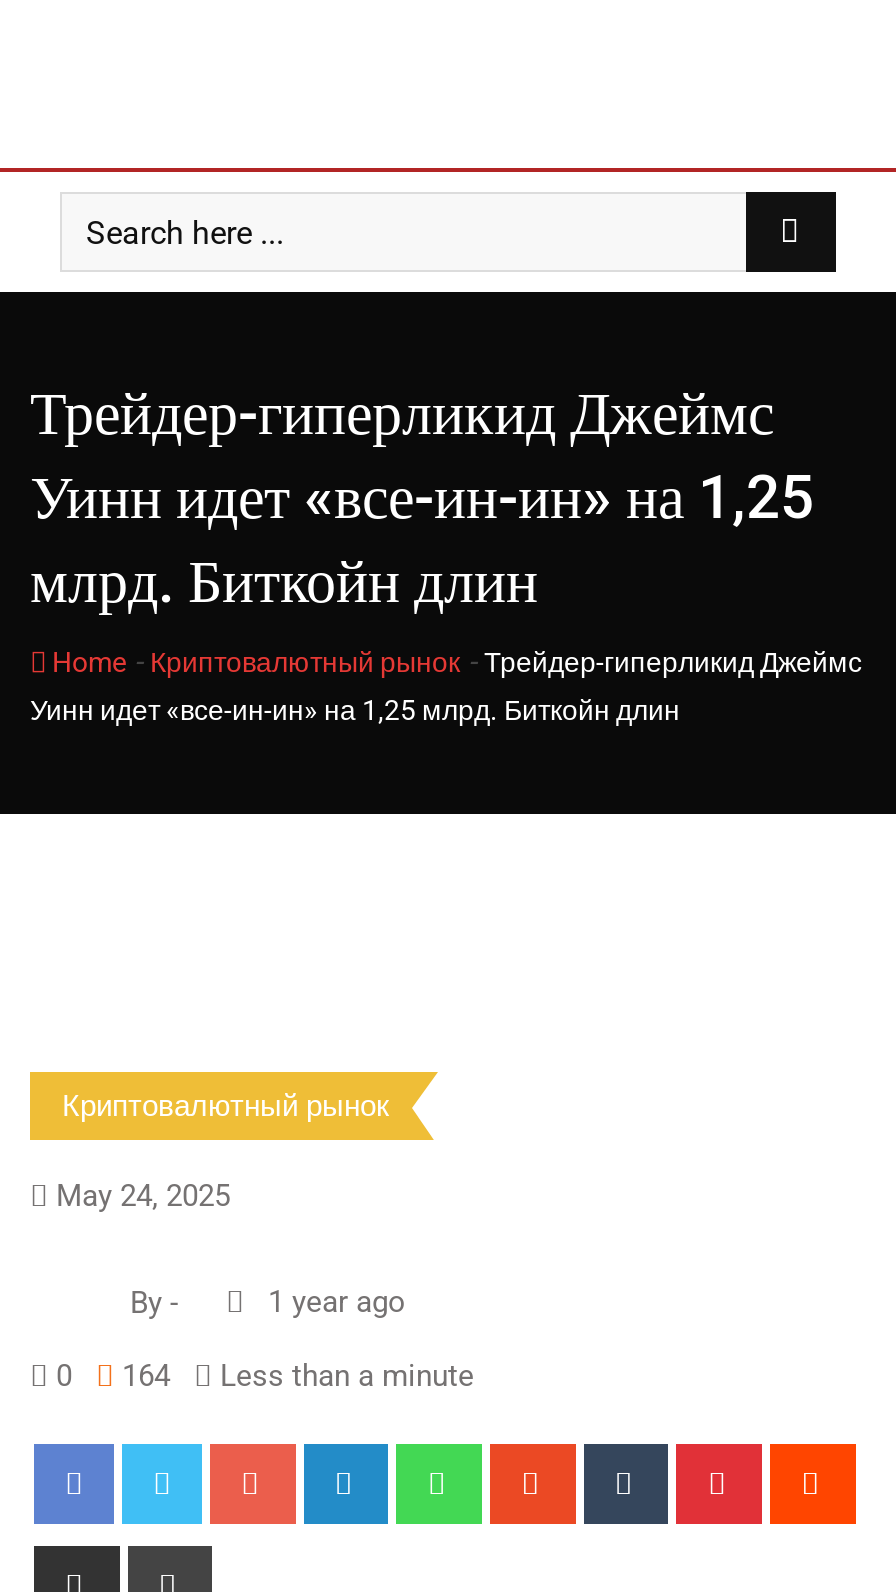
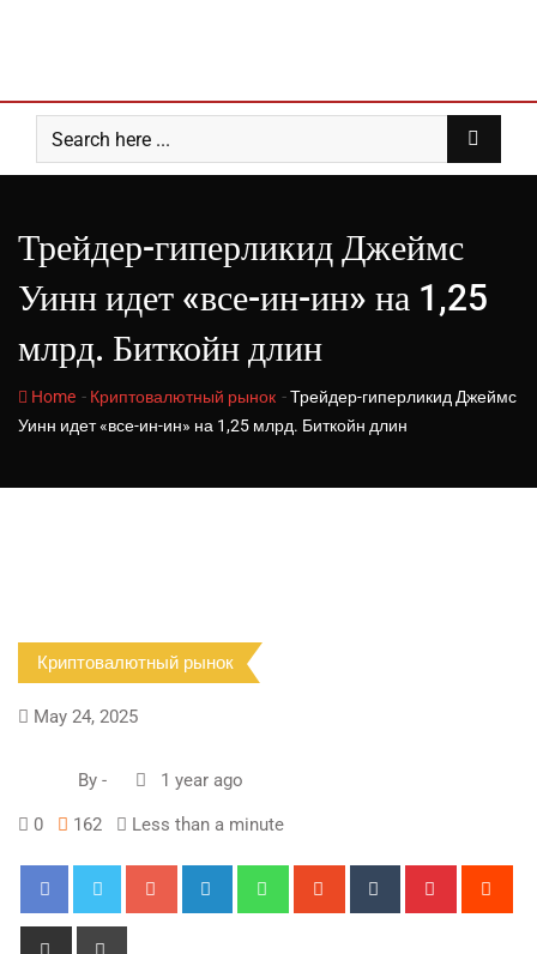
- 164
+ 162
